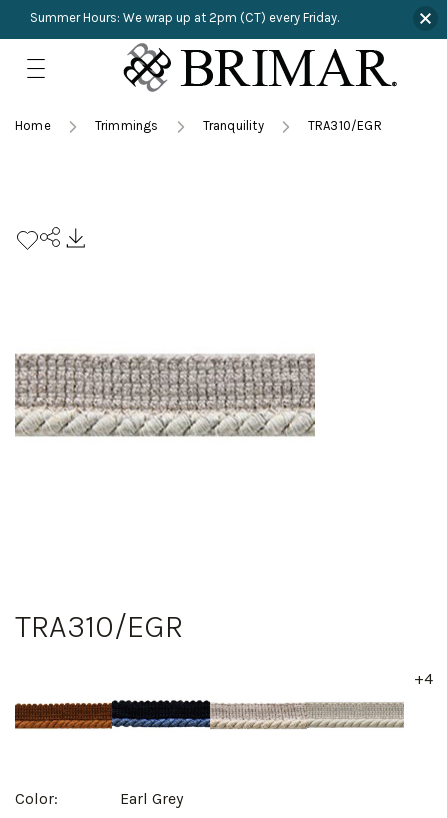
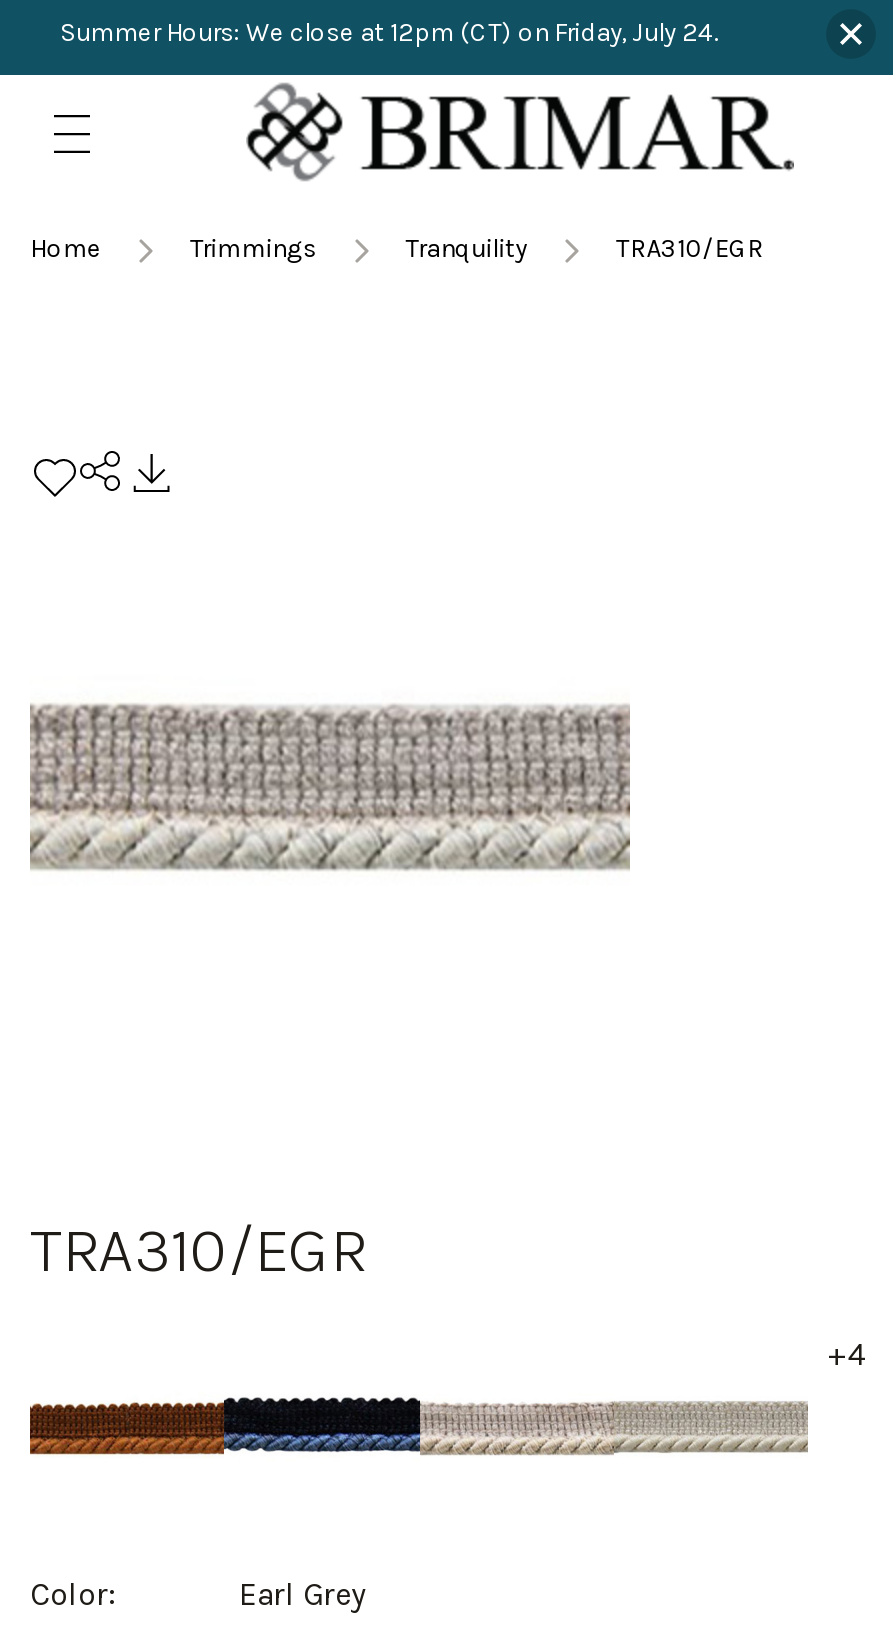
- Summer Hours: We wrap up at 2pm (CT) every Friday.
+ Summer Hours: We close at 12pm (CT) on Friday, July 24.
